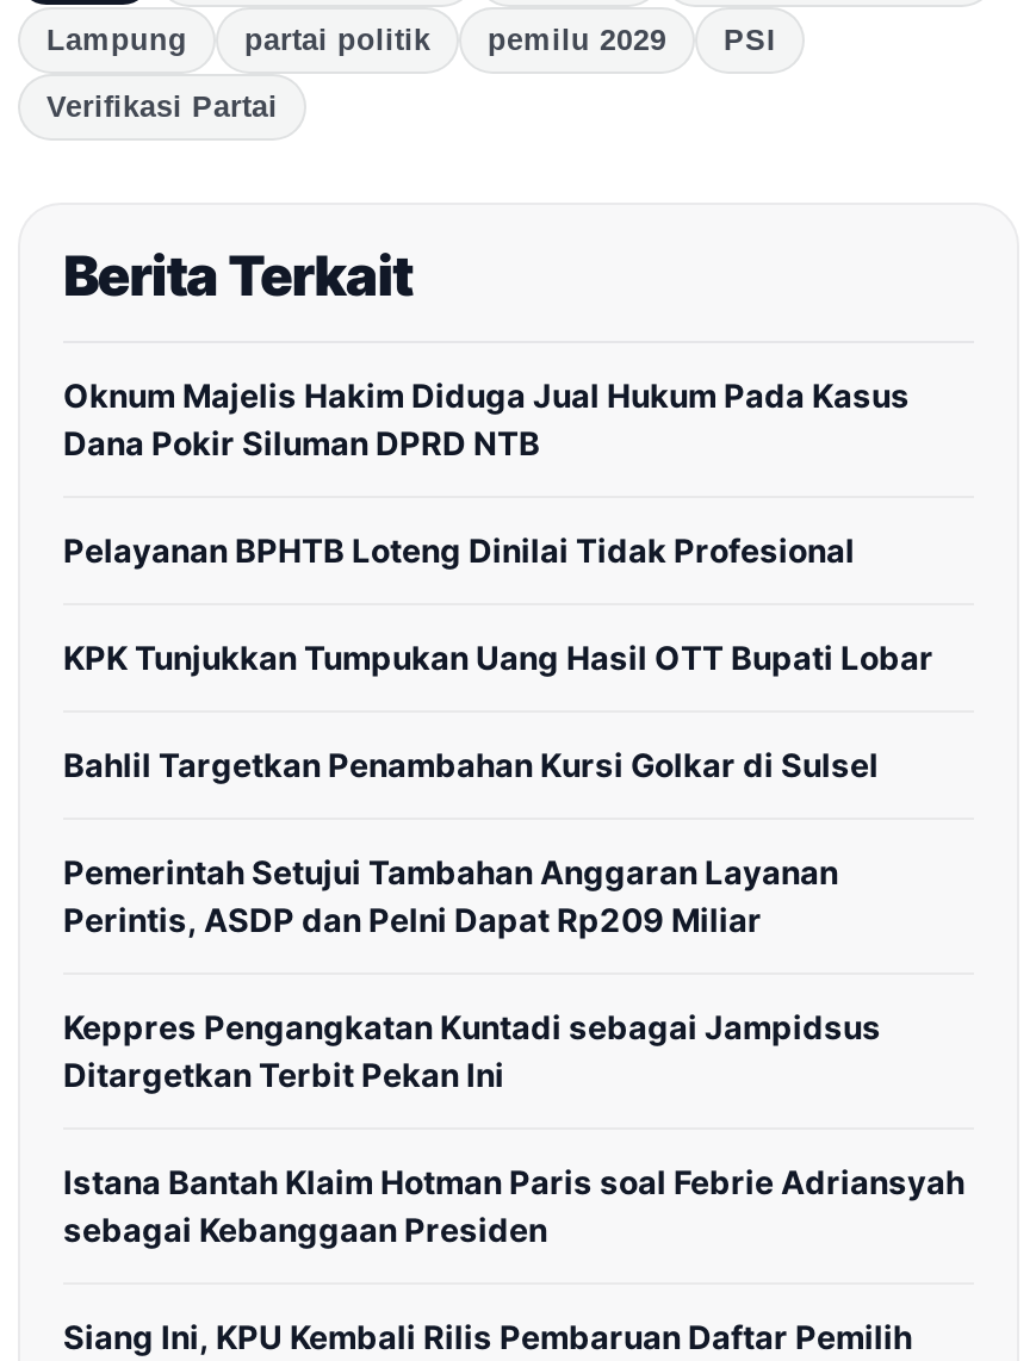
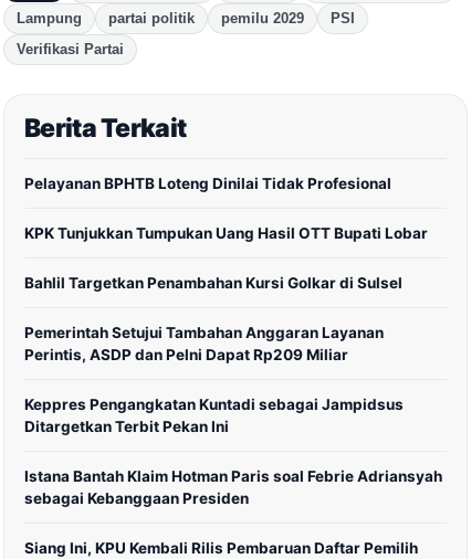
- Oknum Majelis Hakim Diduga Jual Hukum Pada Kasus
- Dana Pokir Siluman DPRD NTB
